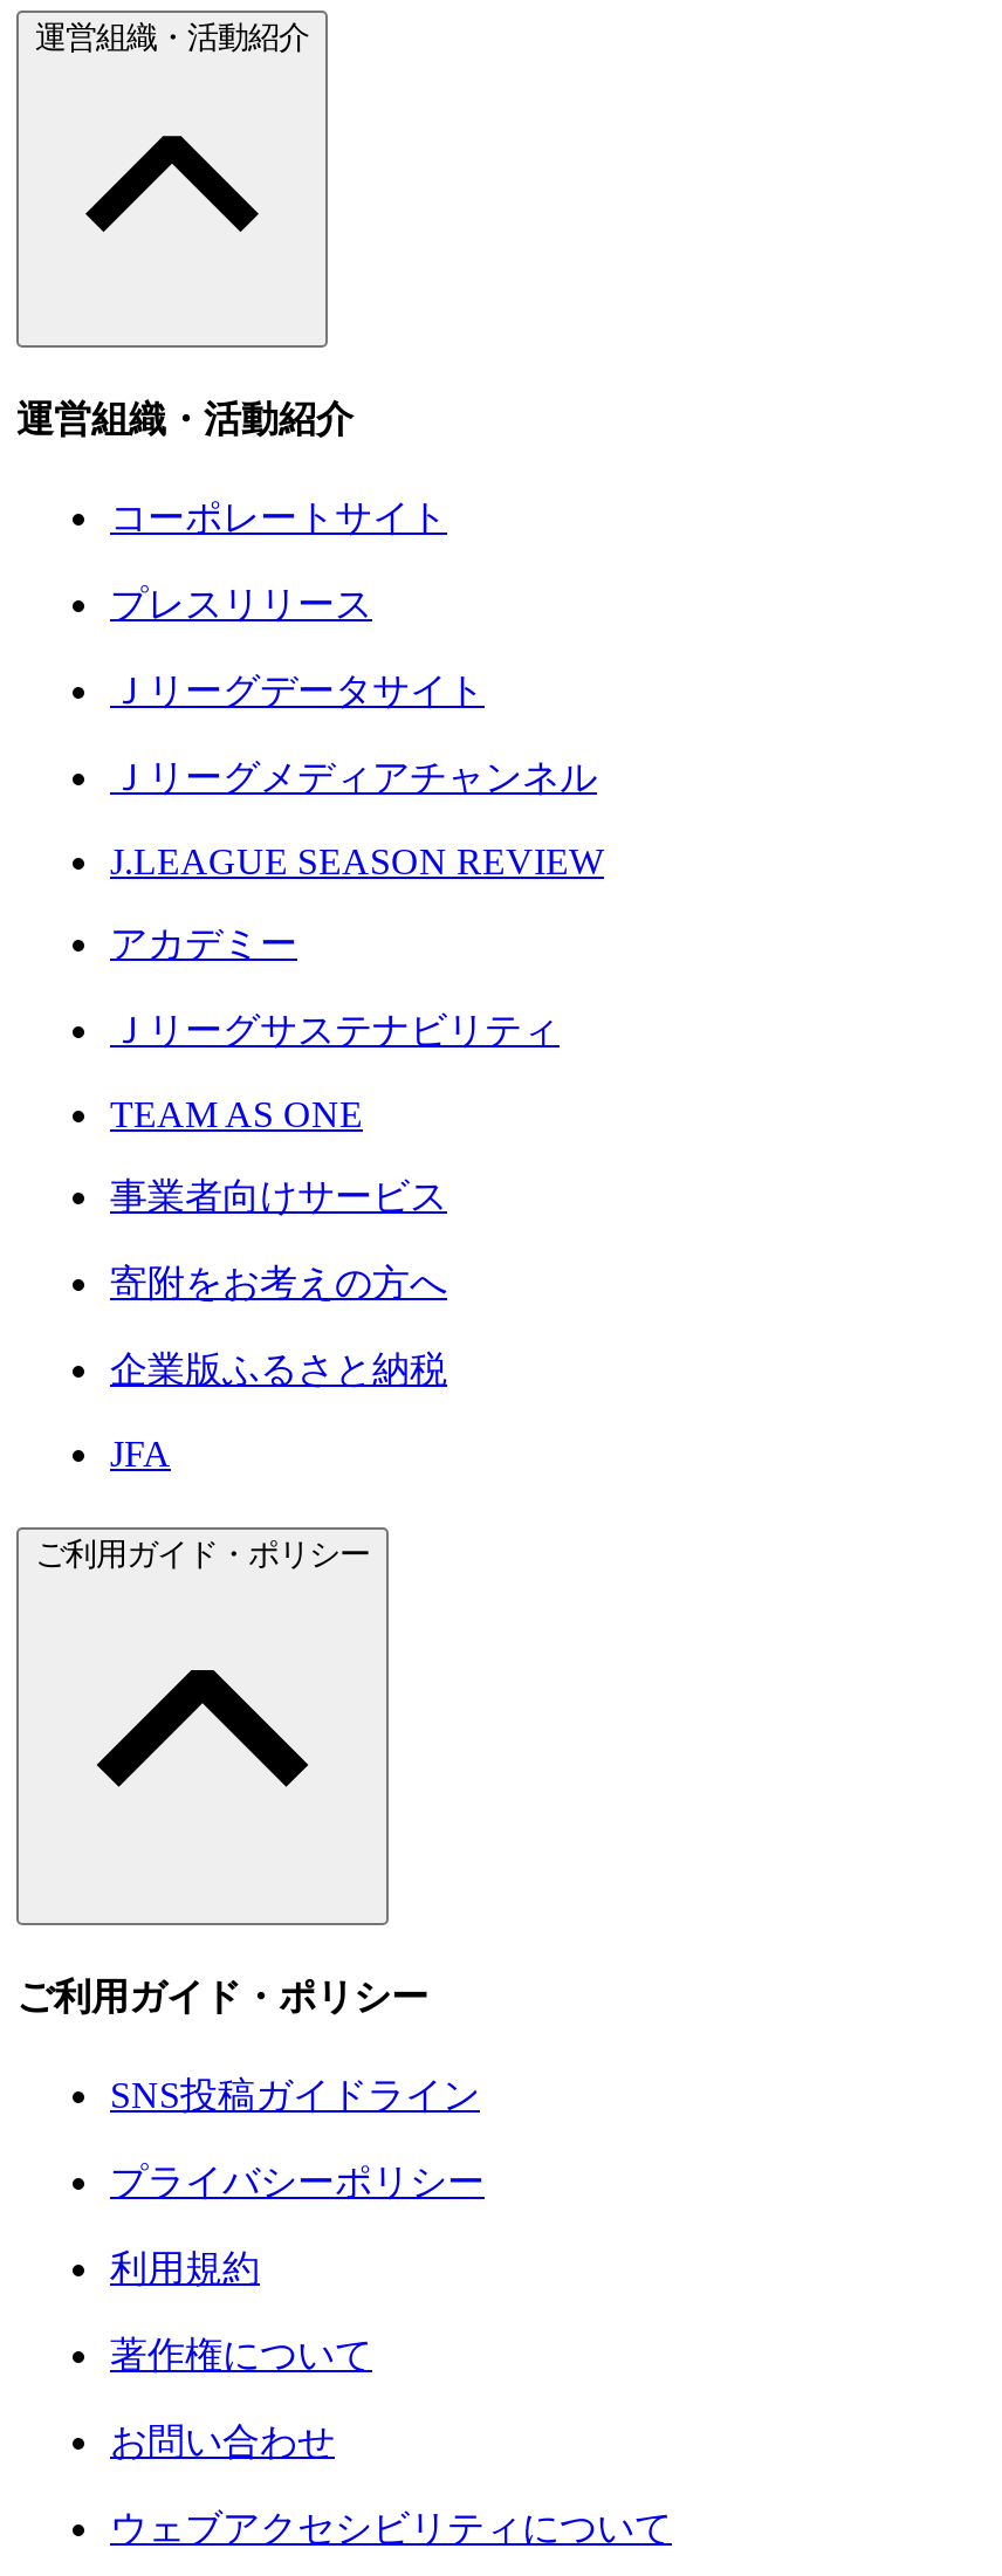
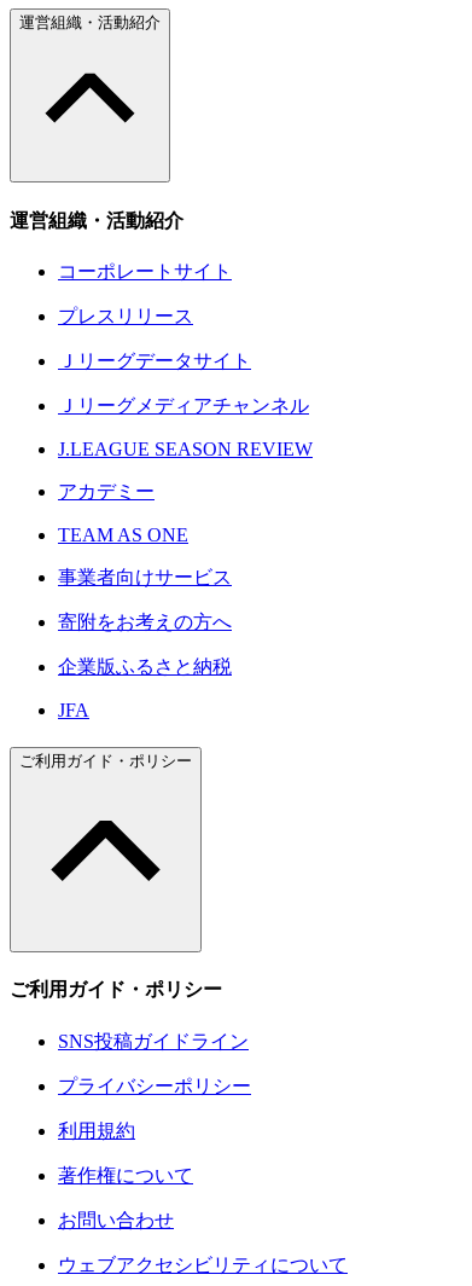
- Ｊリーグサステナビリティ
